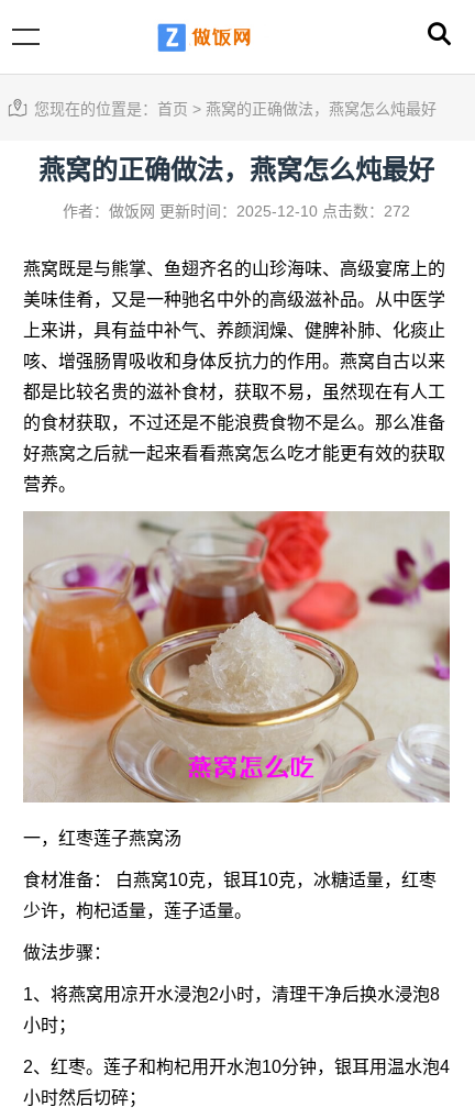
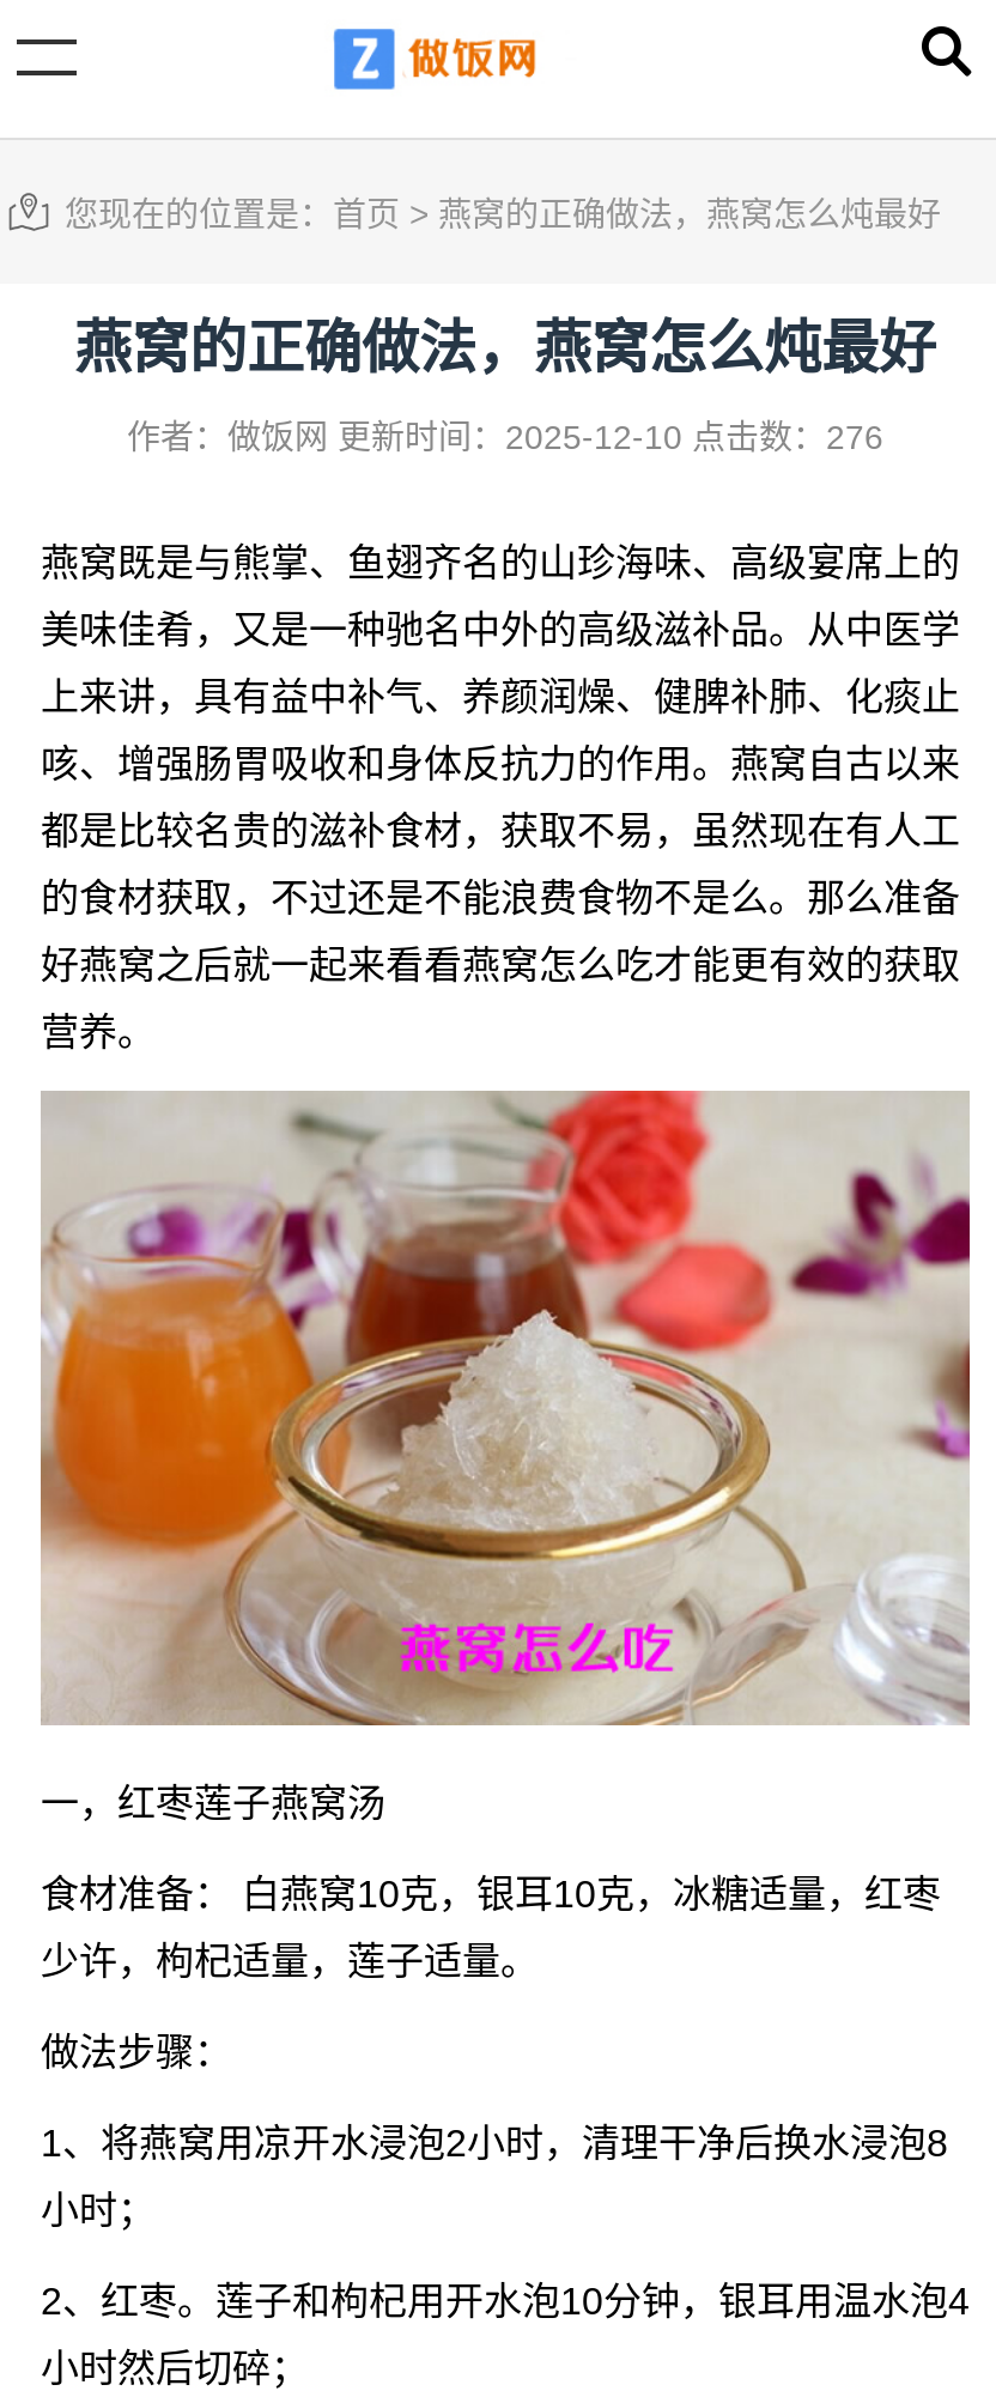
- 作者：做饭网更新时间：2025-12-10 点击数：272
+ 作者：做饭网更新时间：2025-12-10 点击数：276
